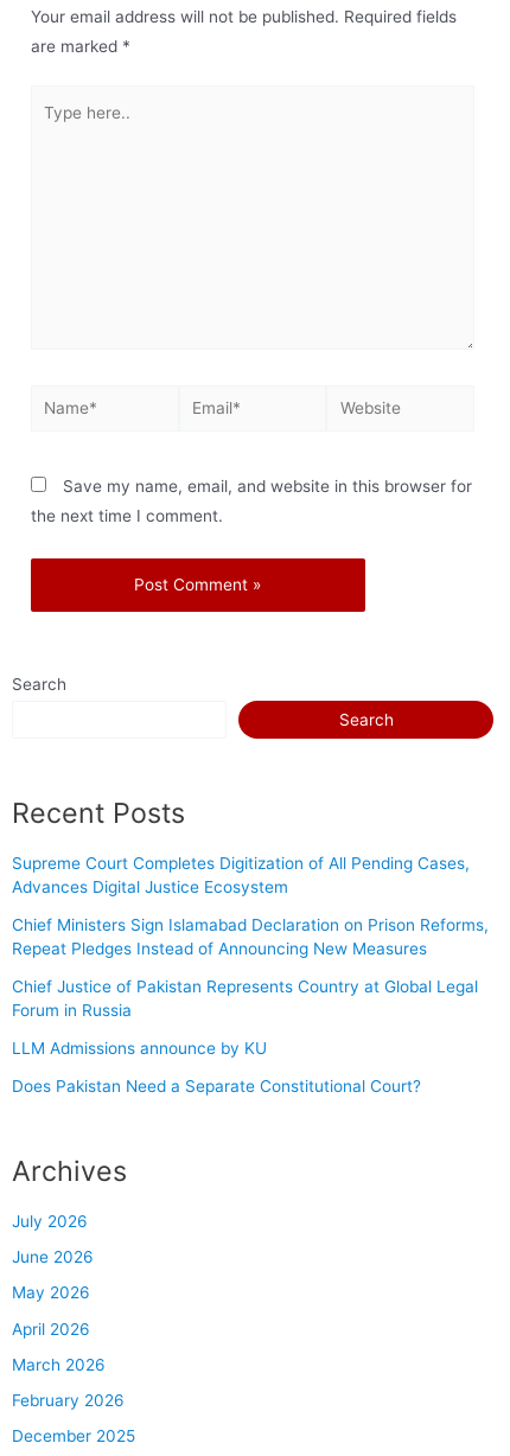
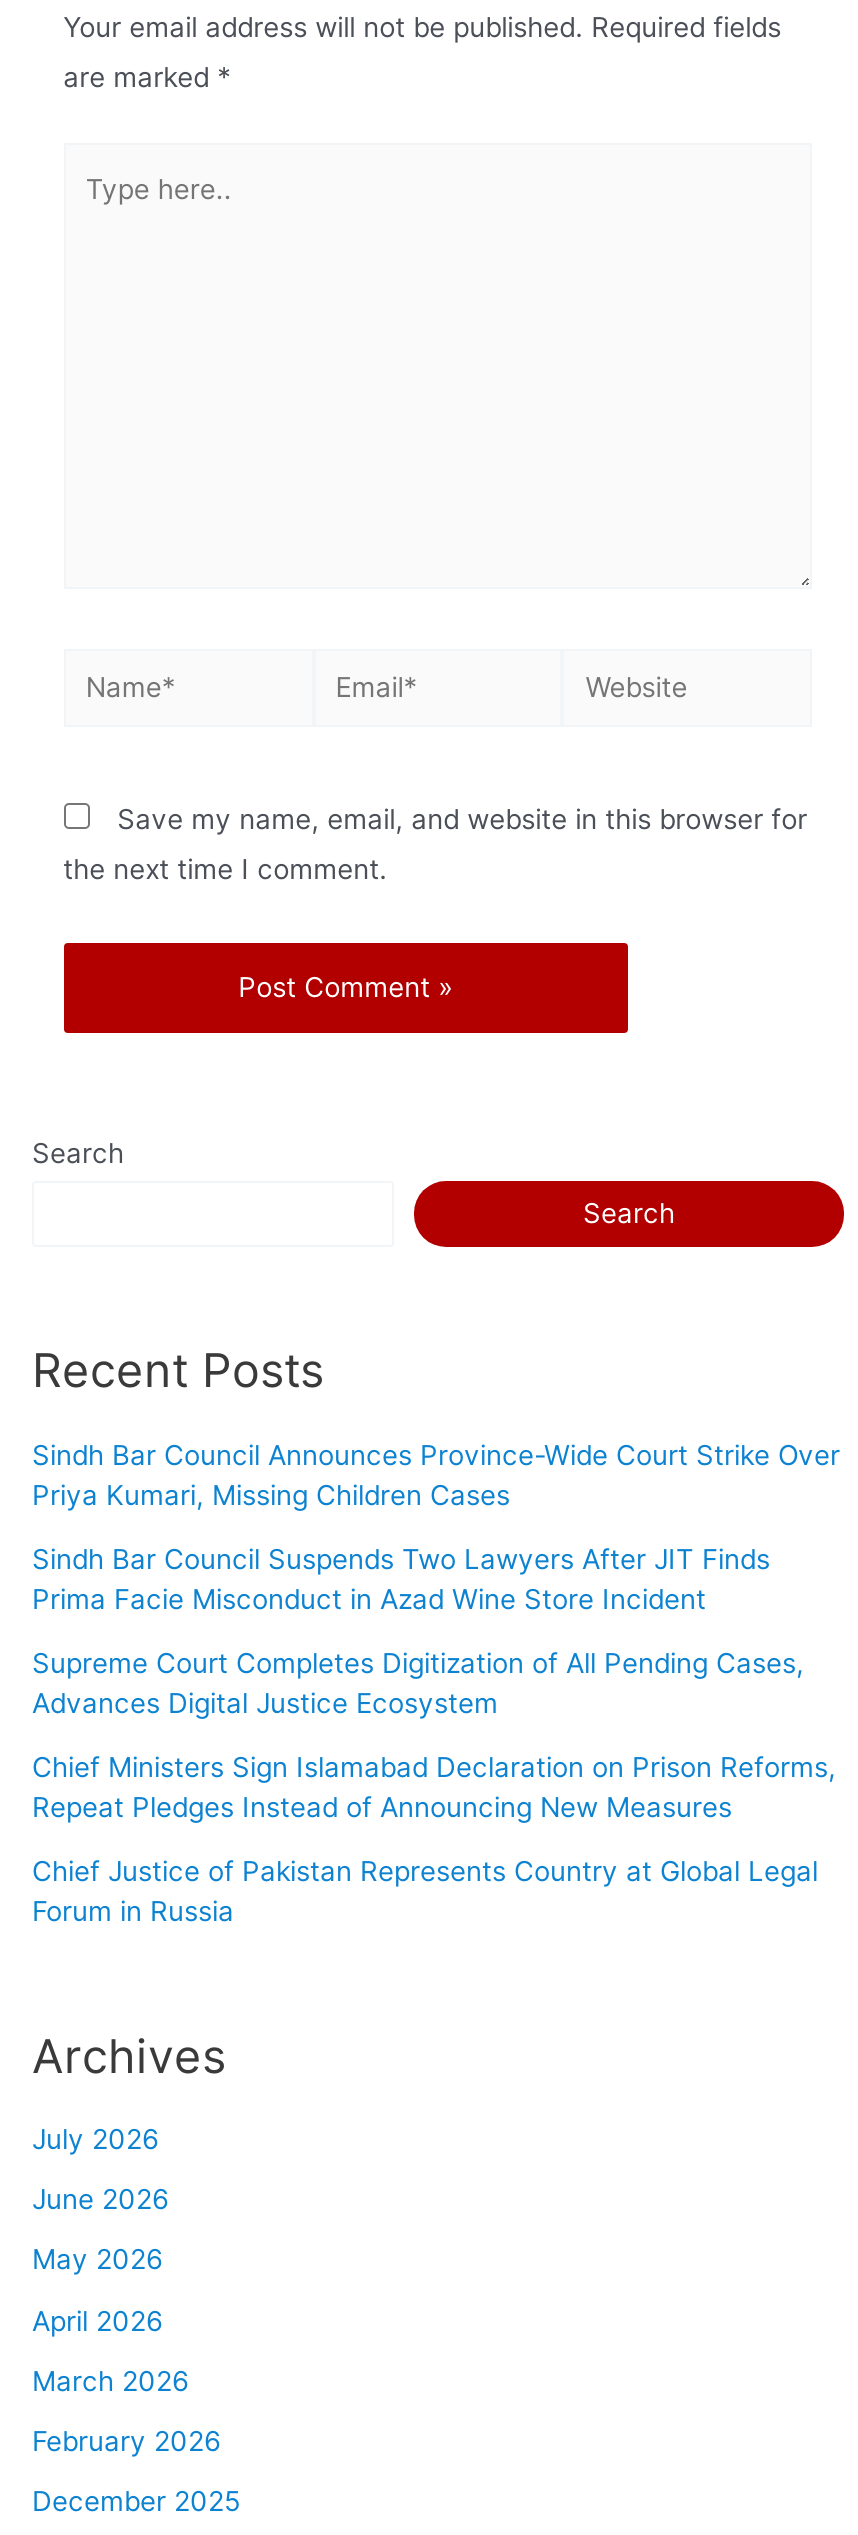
+ Sindh Bar Council Announces Province-Wide Court Strike Over
+ Priya Kumari, Missing Children Cases
+ Sindh Bar Council Suspends Two Lawyers After JIT Finds
+ Prima Facie Misconduct in Azad Wine Store Incident

moved down: Supreme Court Completes Digitization of All Pending Cases, | Advances Digital Justice Ecosystem | Chief Ministers Sign Islamabad Declaration on Prison Reforms, | Repeat Pledges Instead of Announcing New Measures | Chief Justice of Pakistan Represents Country at Global Legal | Forum in Russia

- LLM Admissions announce by KU
- Does Pakistan Need a Separate Constitutional Court?
